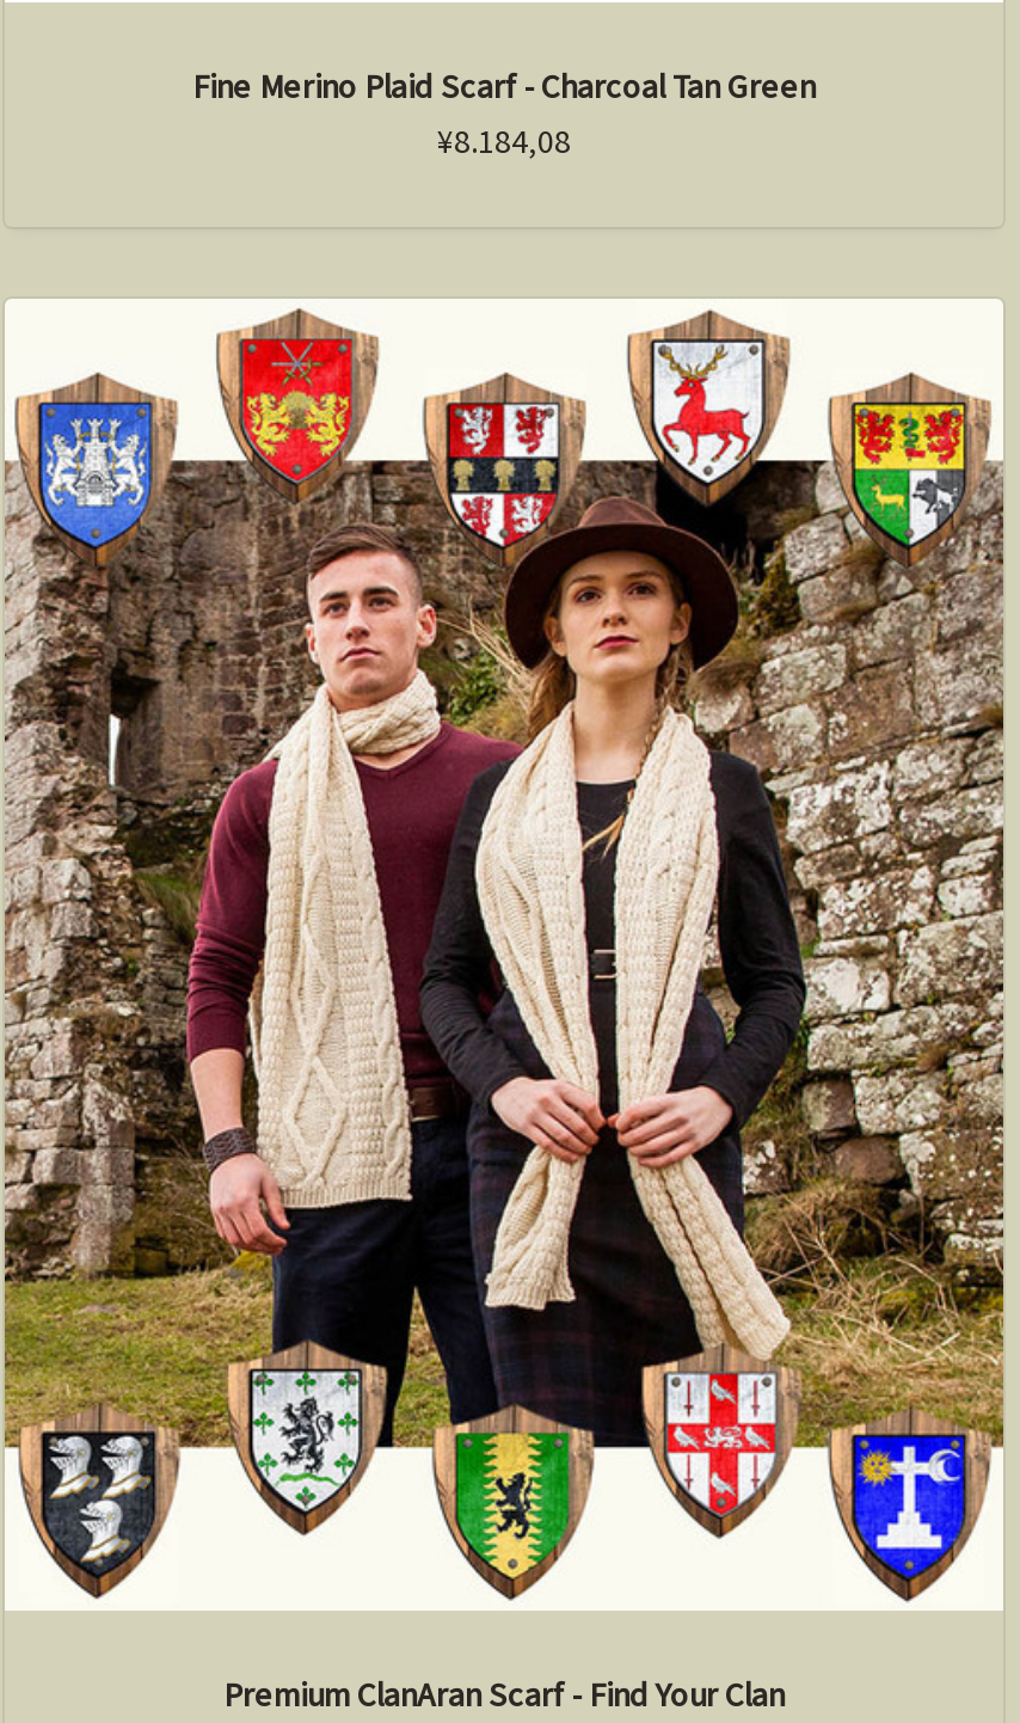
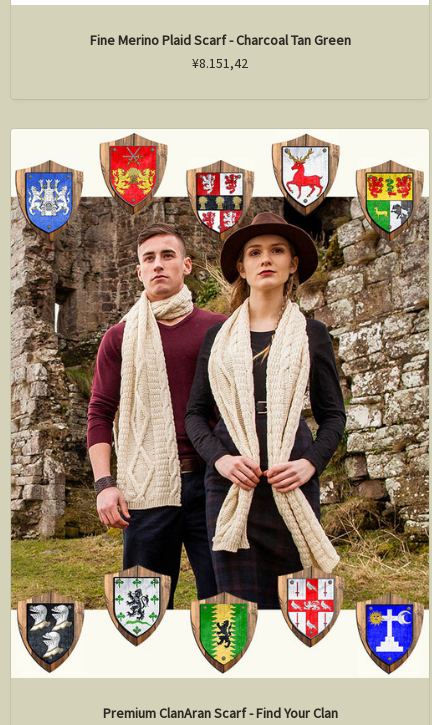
- ¥8.184,08
+ ¥8.151,42
